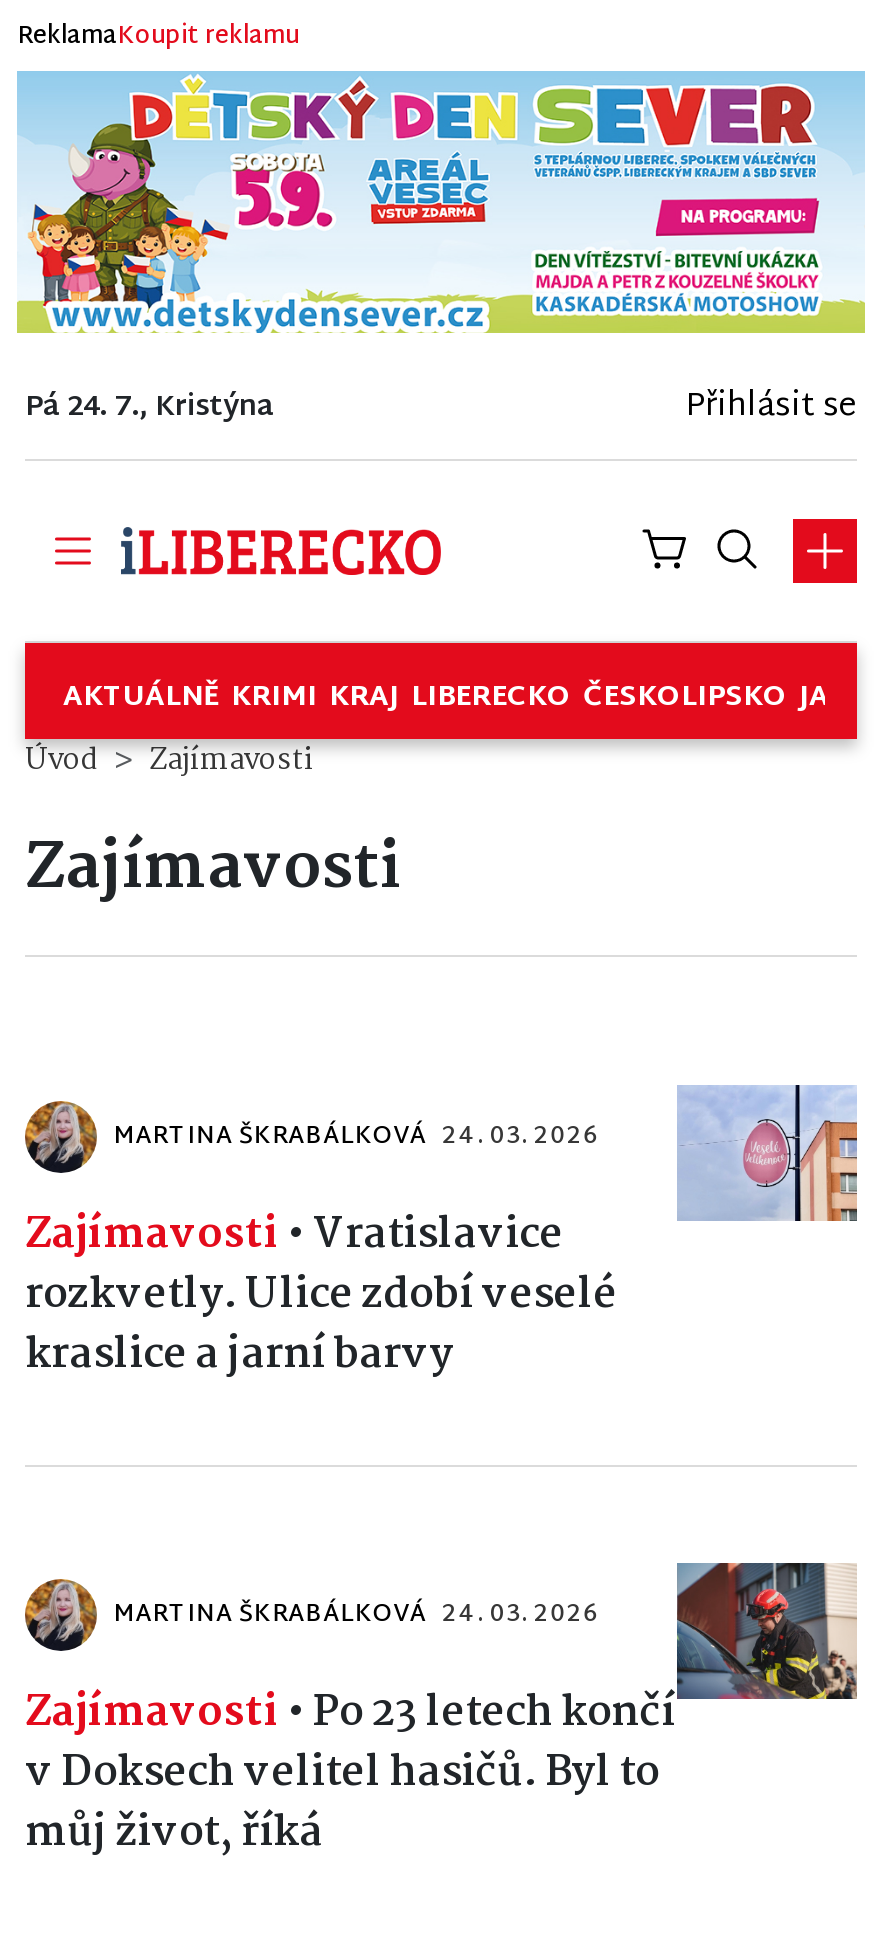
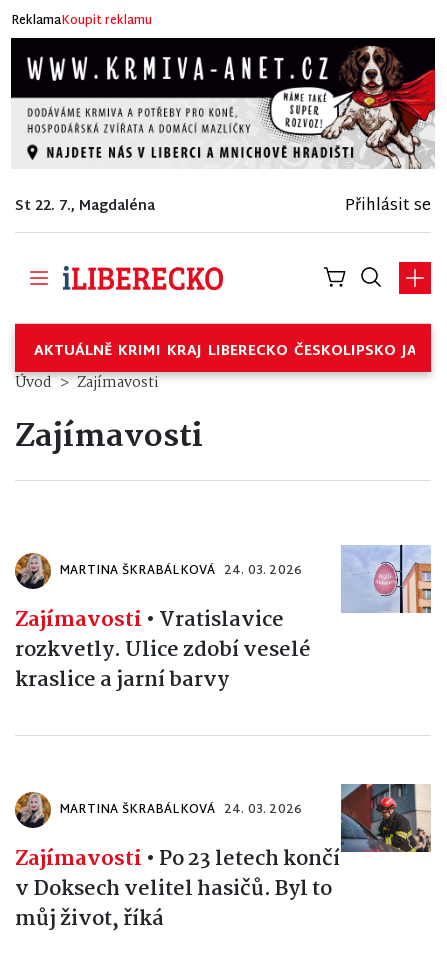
- [image]
- Pá 24. 7., Kristýna
+ [image]
+ St 22. 7., Magdaléna
